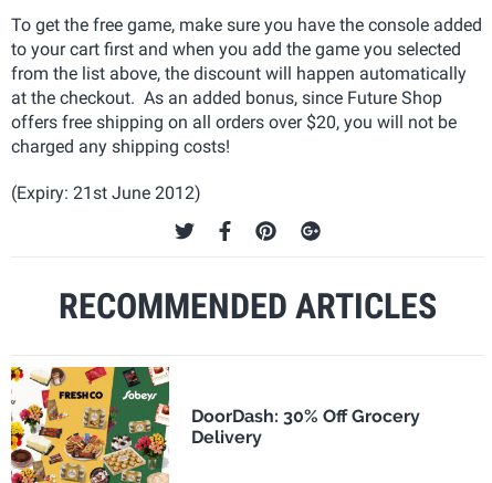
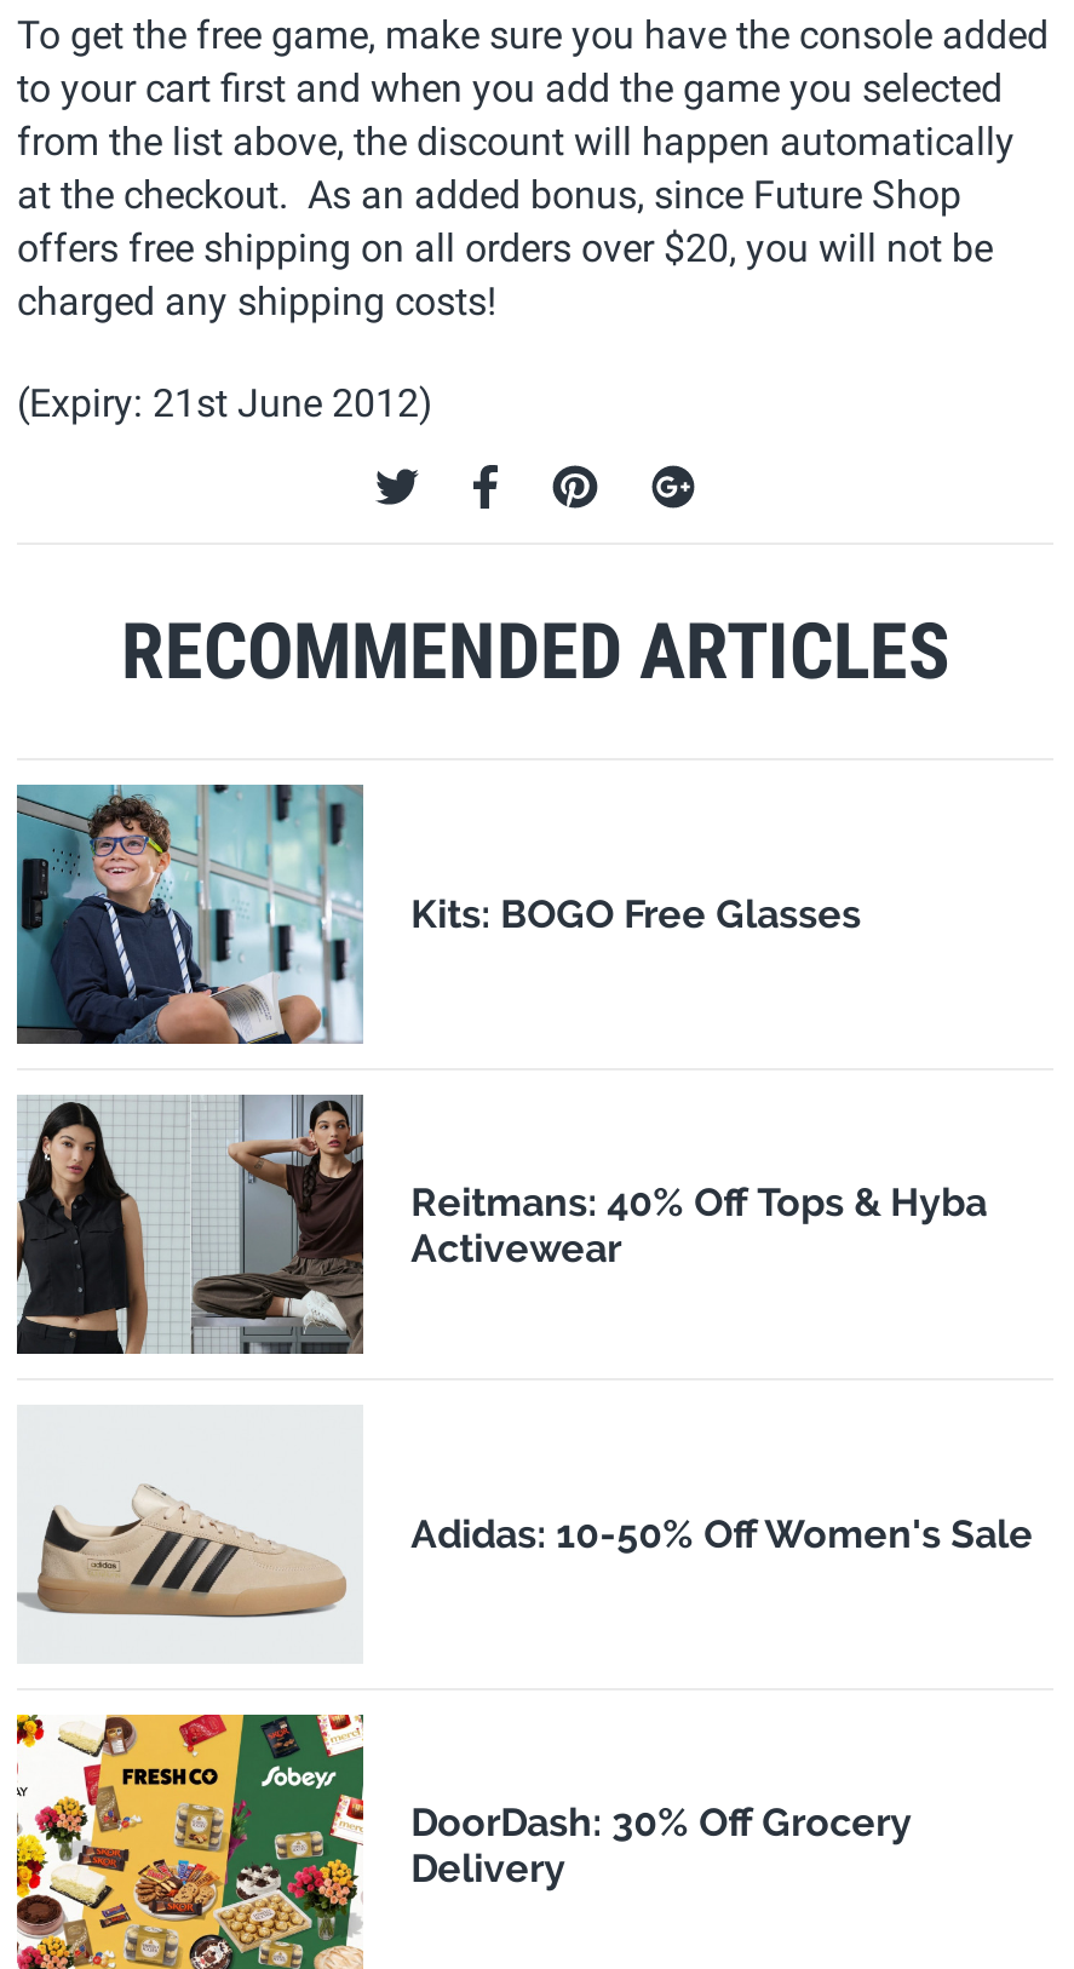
+ [image]
+ Kits: BOGO Free Glasses

+ [image]
+ Reitmans: 40% Off Tops & Hyba
+ Activewear

+ [image]
+ Adidas: 10-50% Off Women's Sale
